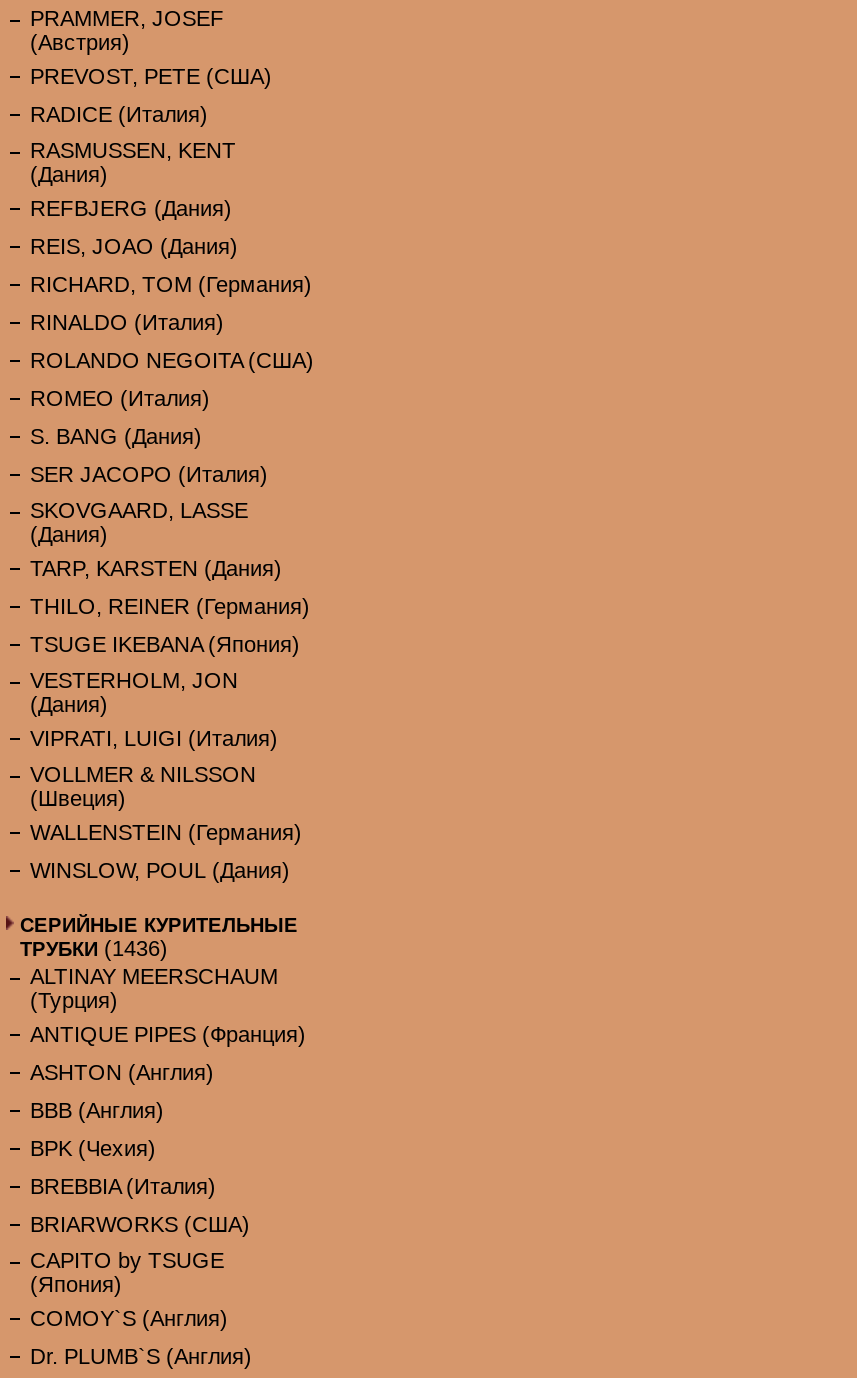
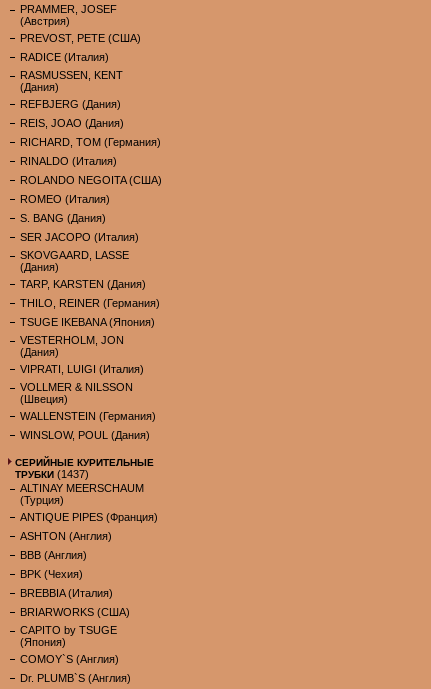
- ТРУБКИ (1436)
+ ТРУБКИ (1437)
